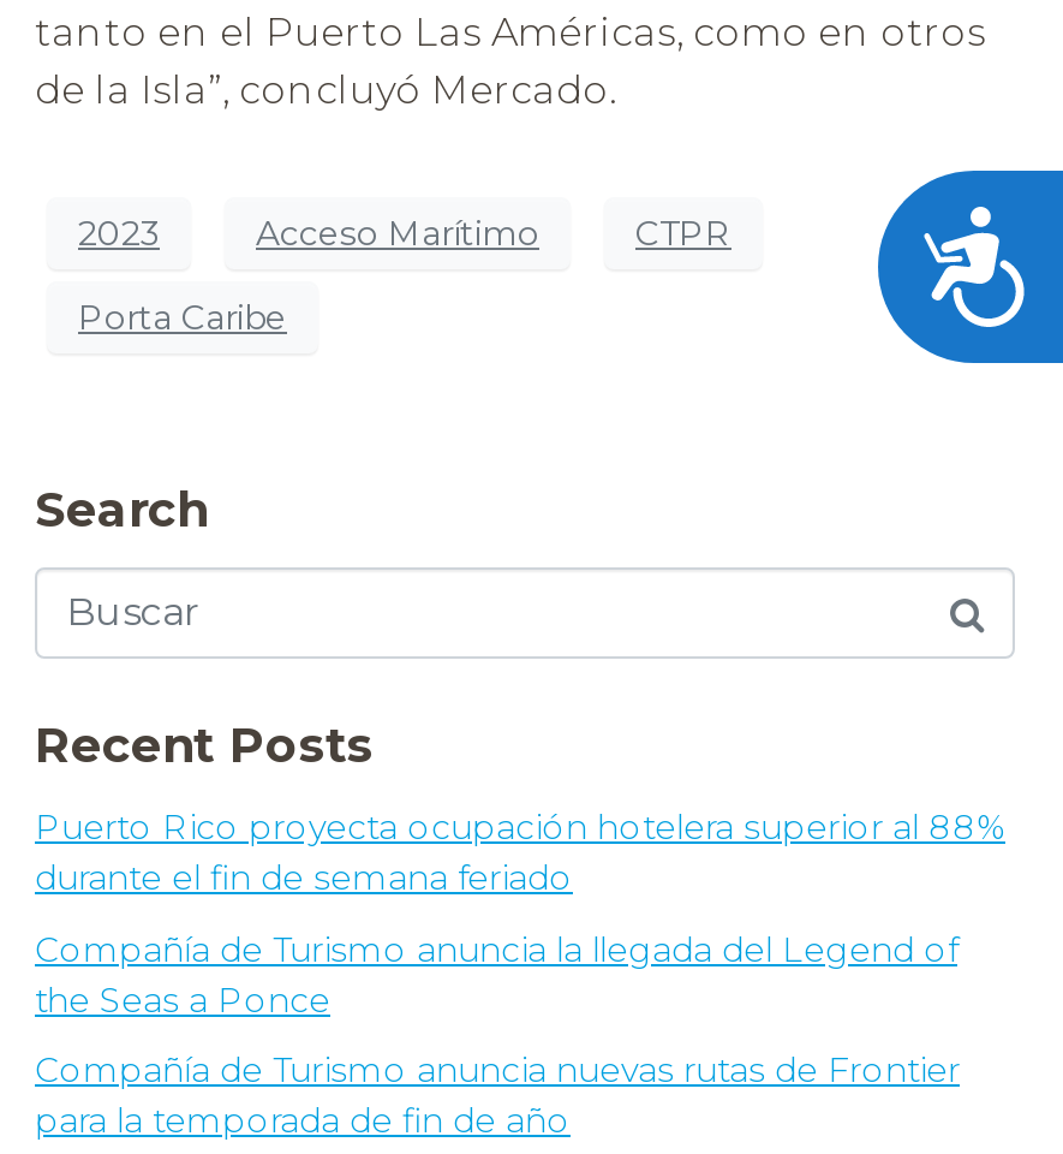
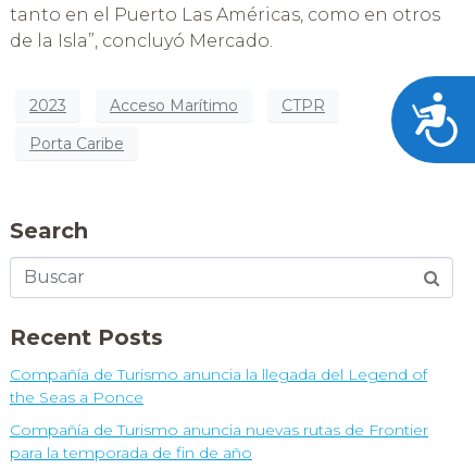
- Puerto Rico proyecta ocupación hotelera superior al 88%
- durante el fin de semana feriado
